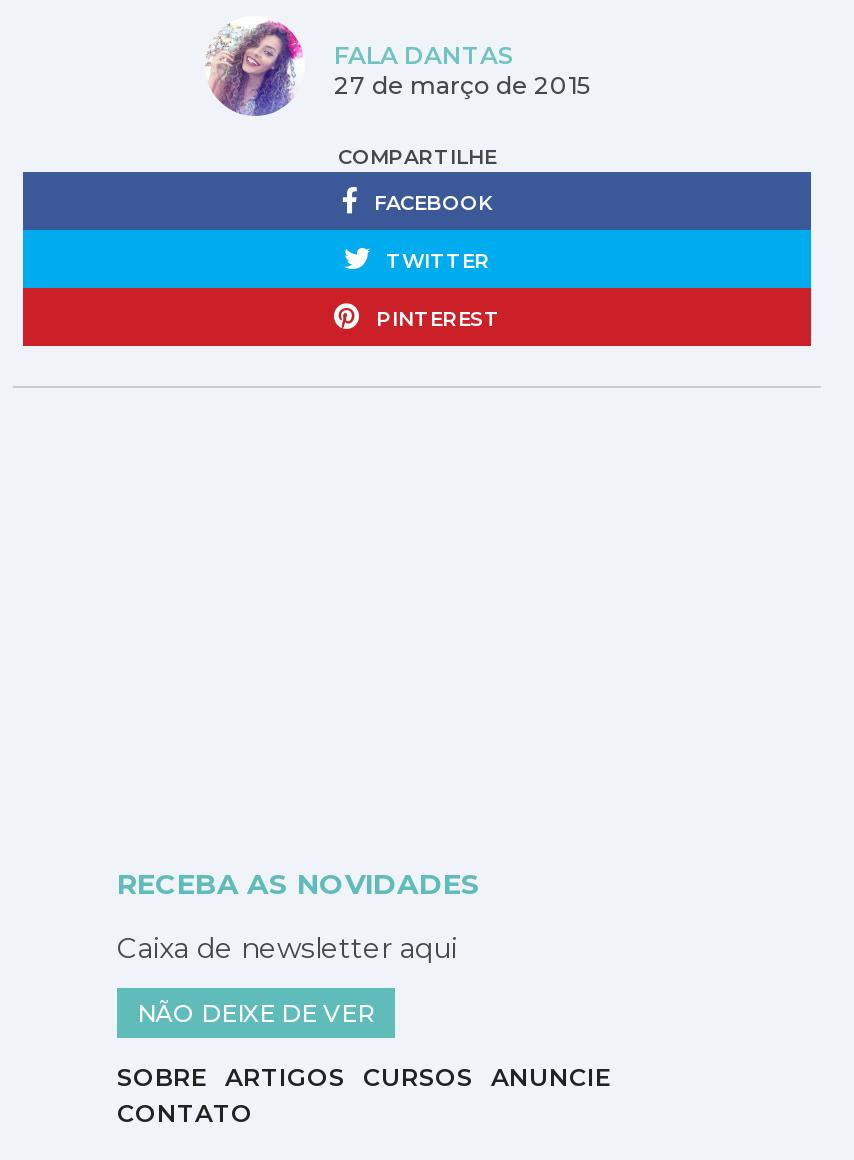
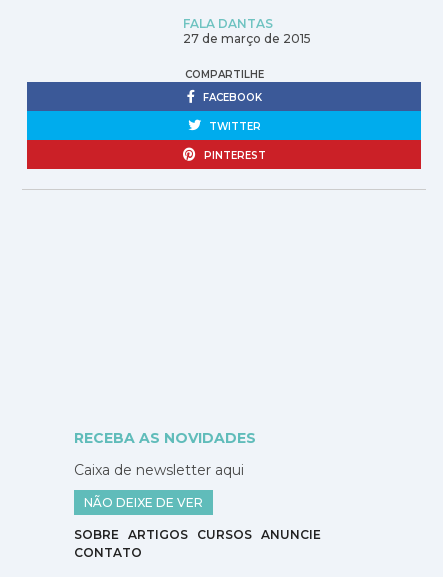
- [image]
